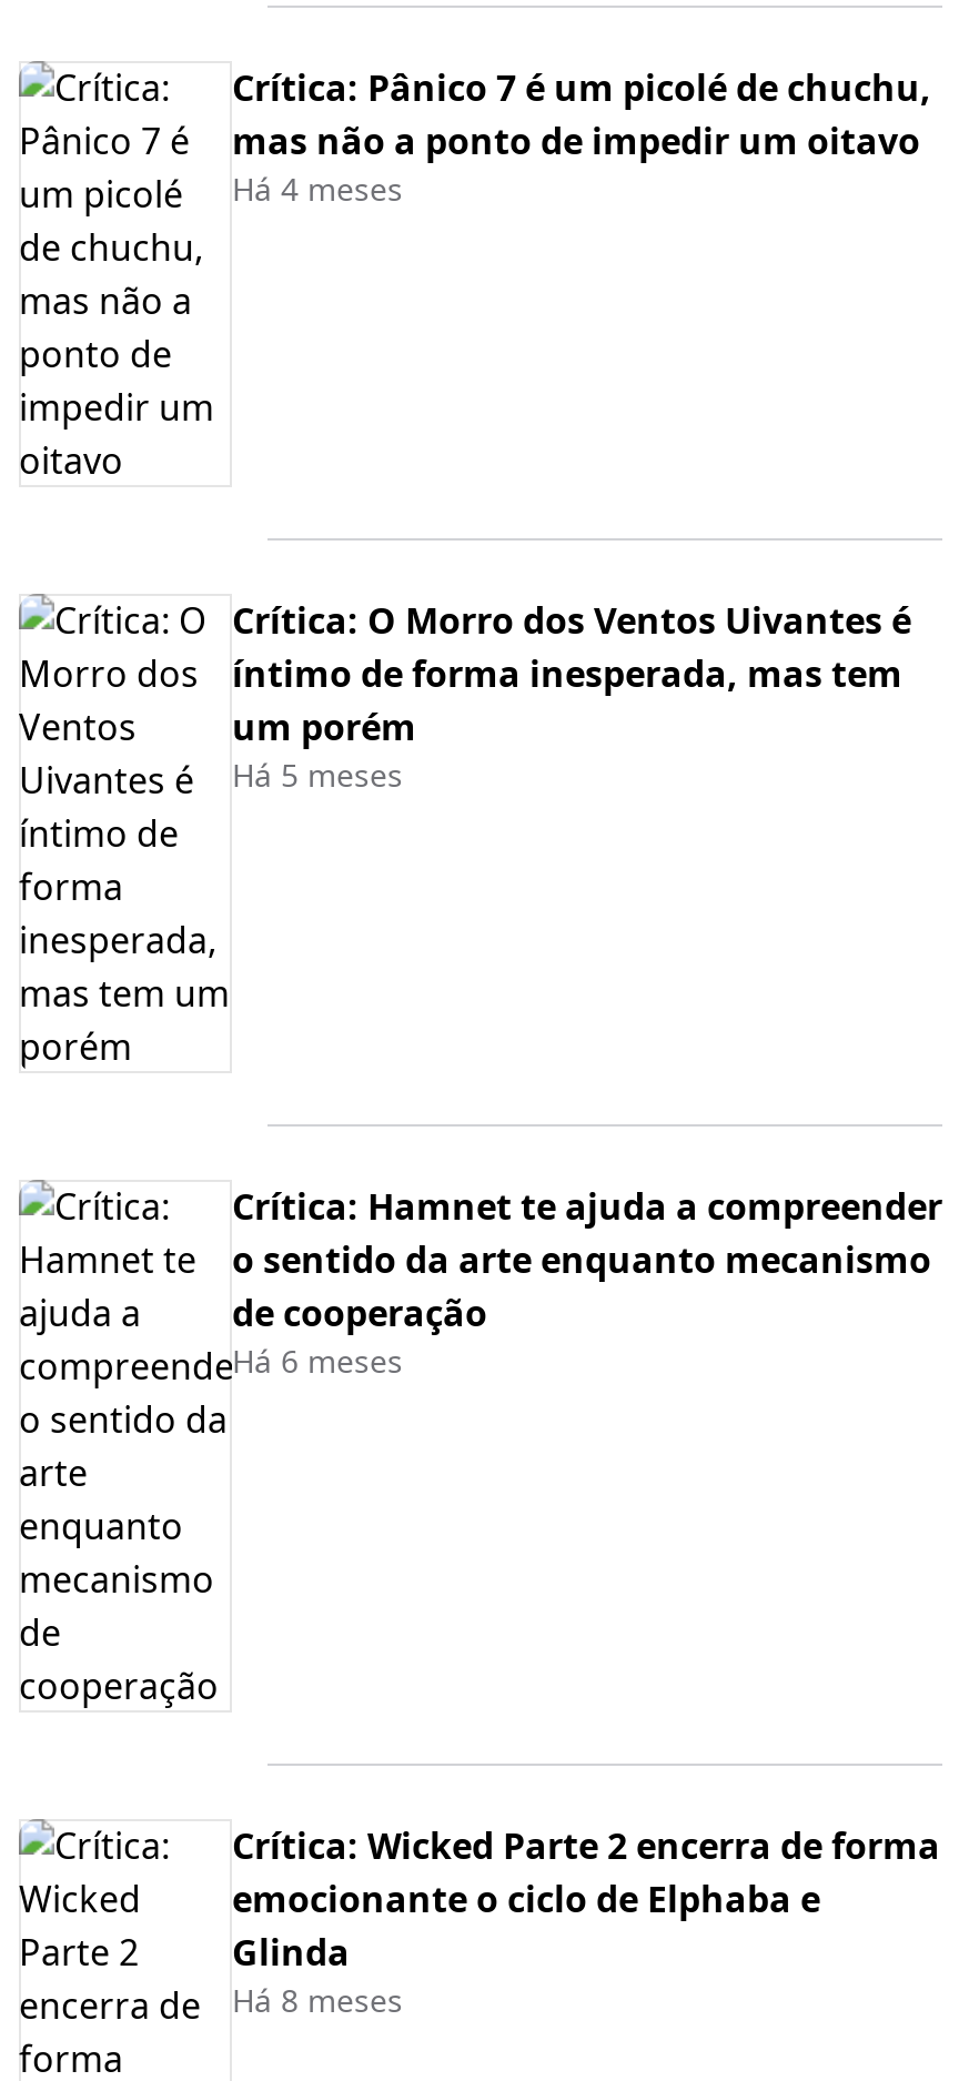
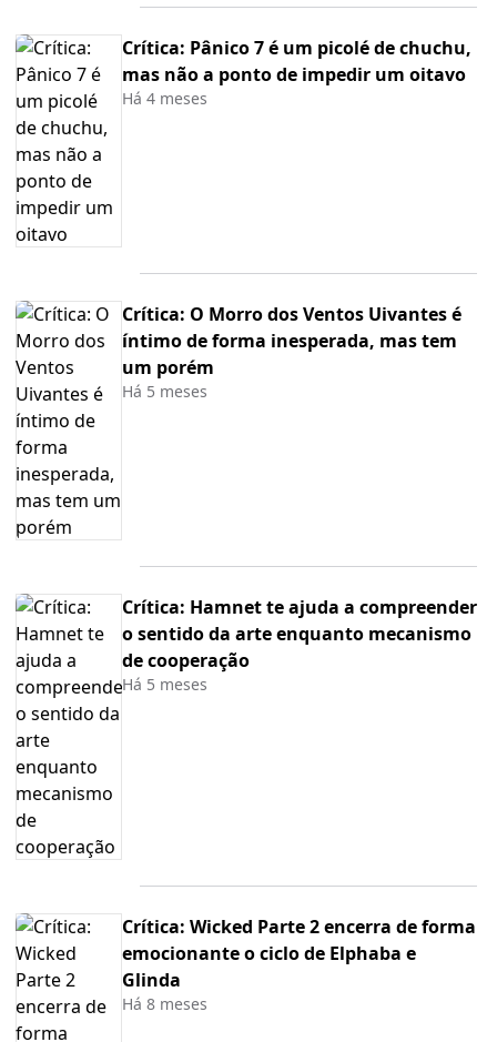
- Há 6 meses
+ Há 5 meses
